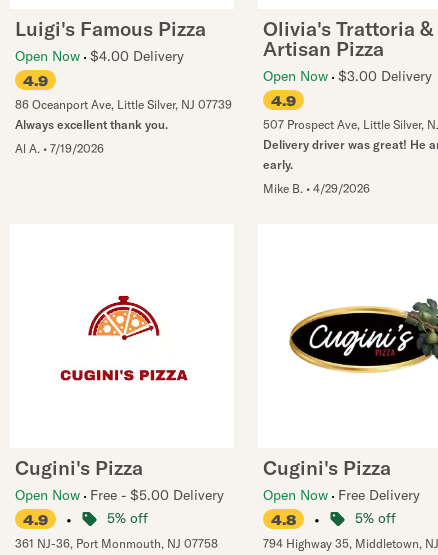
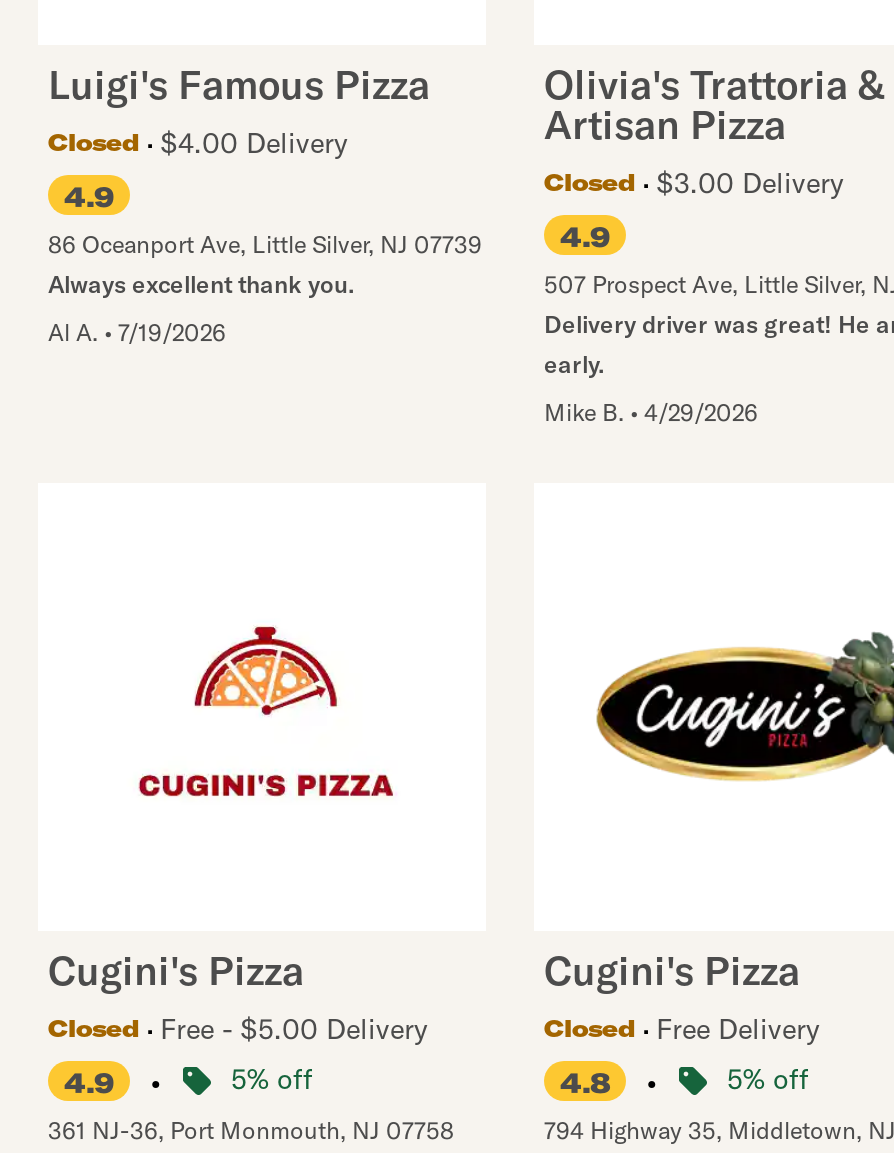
- Open Now $4.00 Delivery
+ Closed
+ $4.00 Delivery

- Open Now $3.00 Delivery
+ Closed
+ $3.00 Delivery

- Open Now Free - $5.00 Delivery
+ Closed
+ Free - $5.00 Delivery

- Open Now Free Delivery
+ Closed
+ Free Delivery
